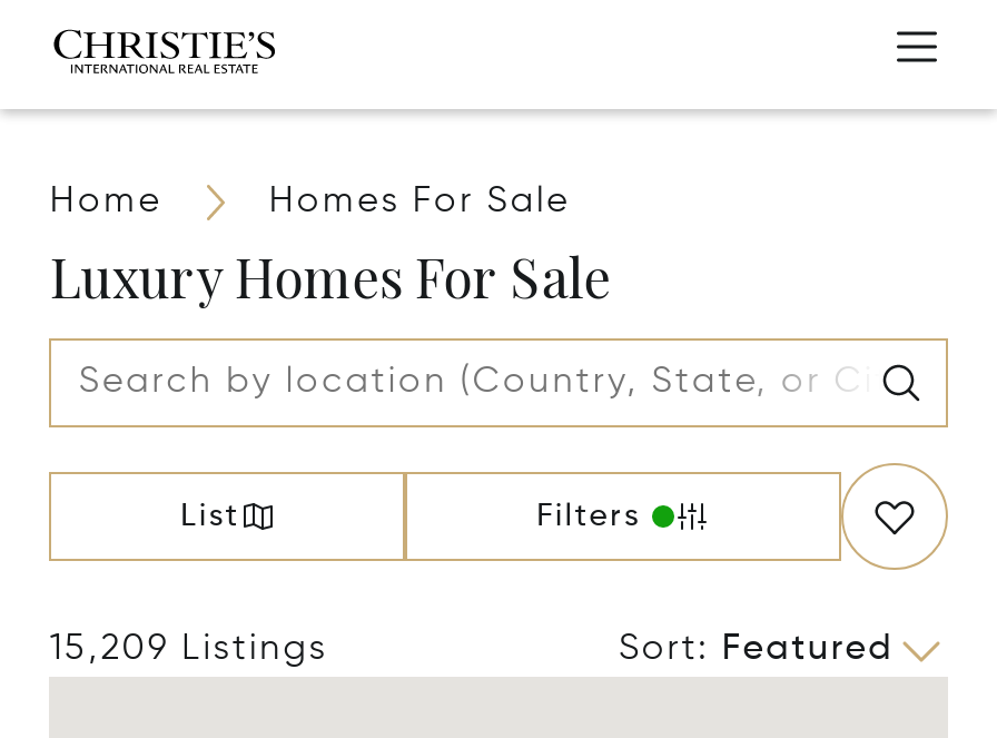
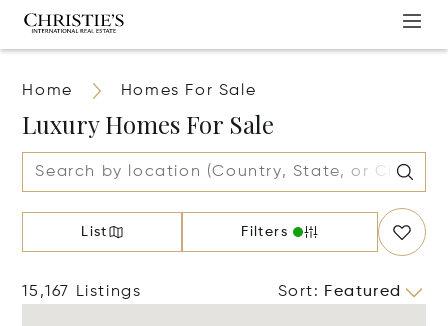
- 15,209 Listings
+ 15,167 Listings
